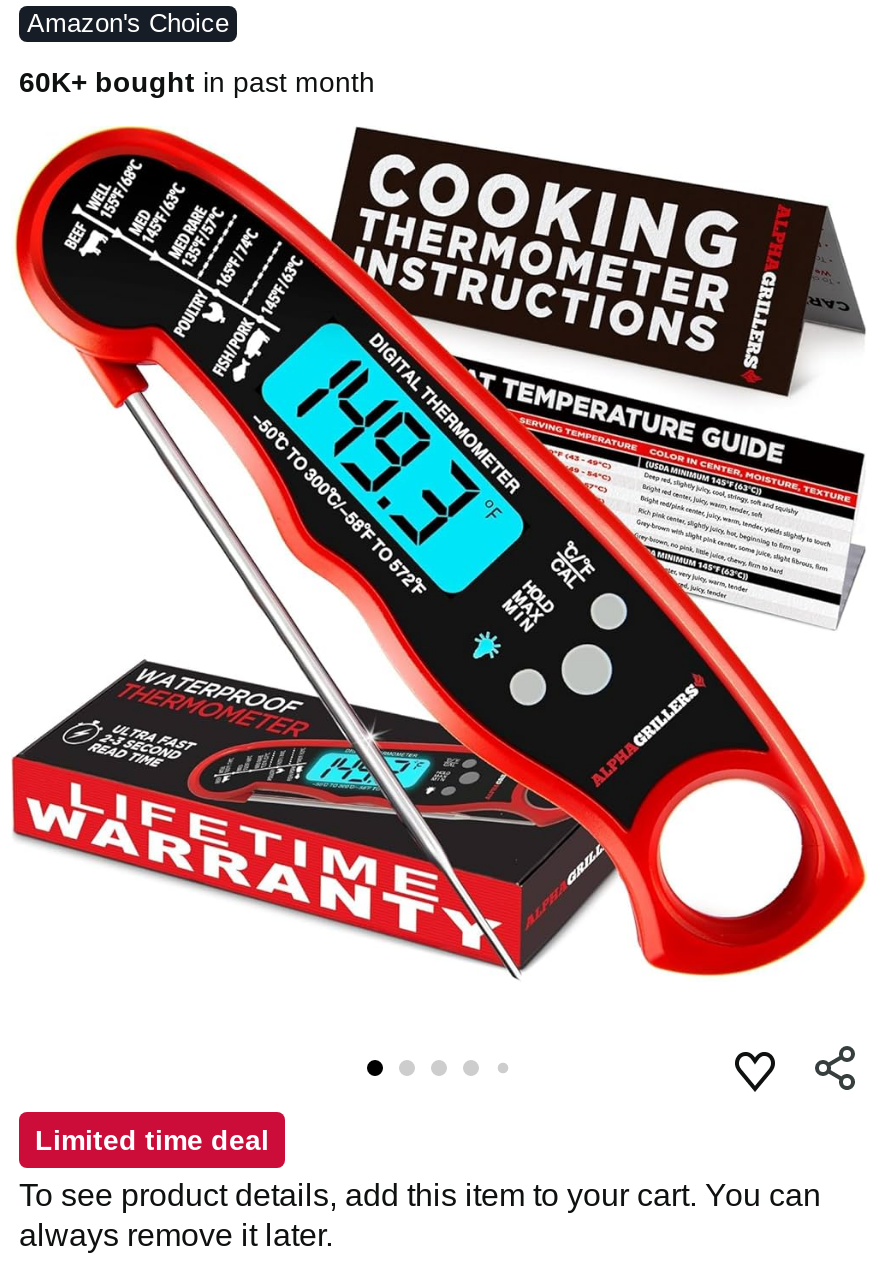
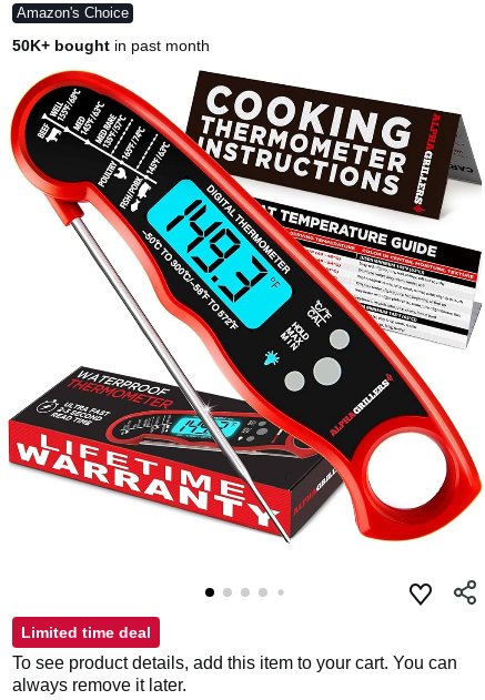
- 60K+ bought in past month
+ 50K+ bought in past month
